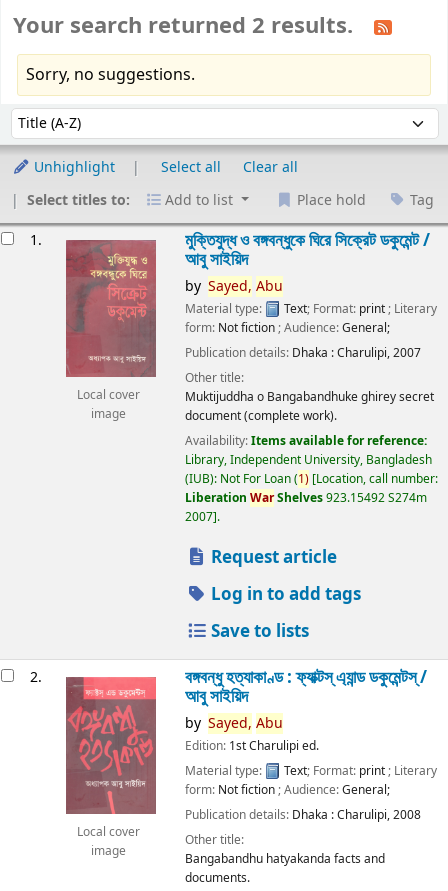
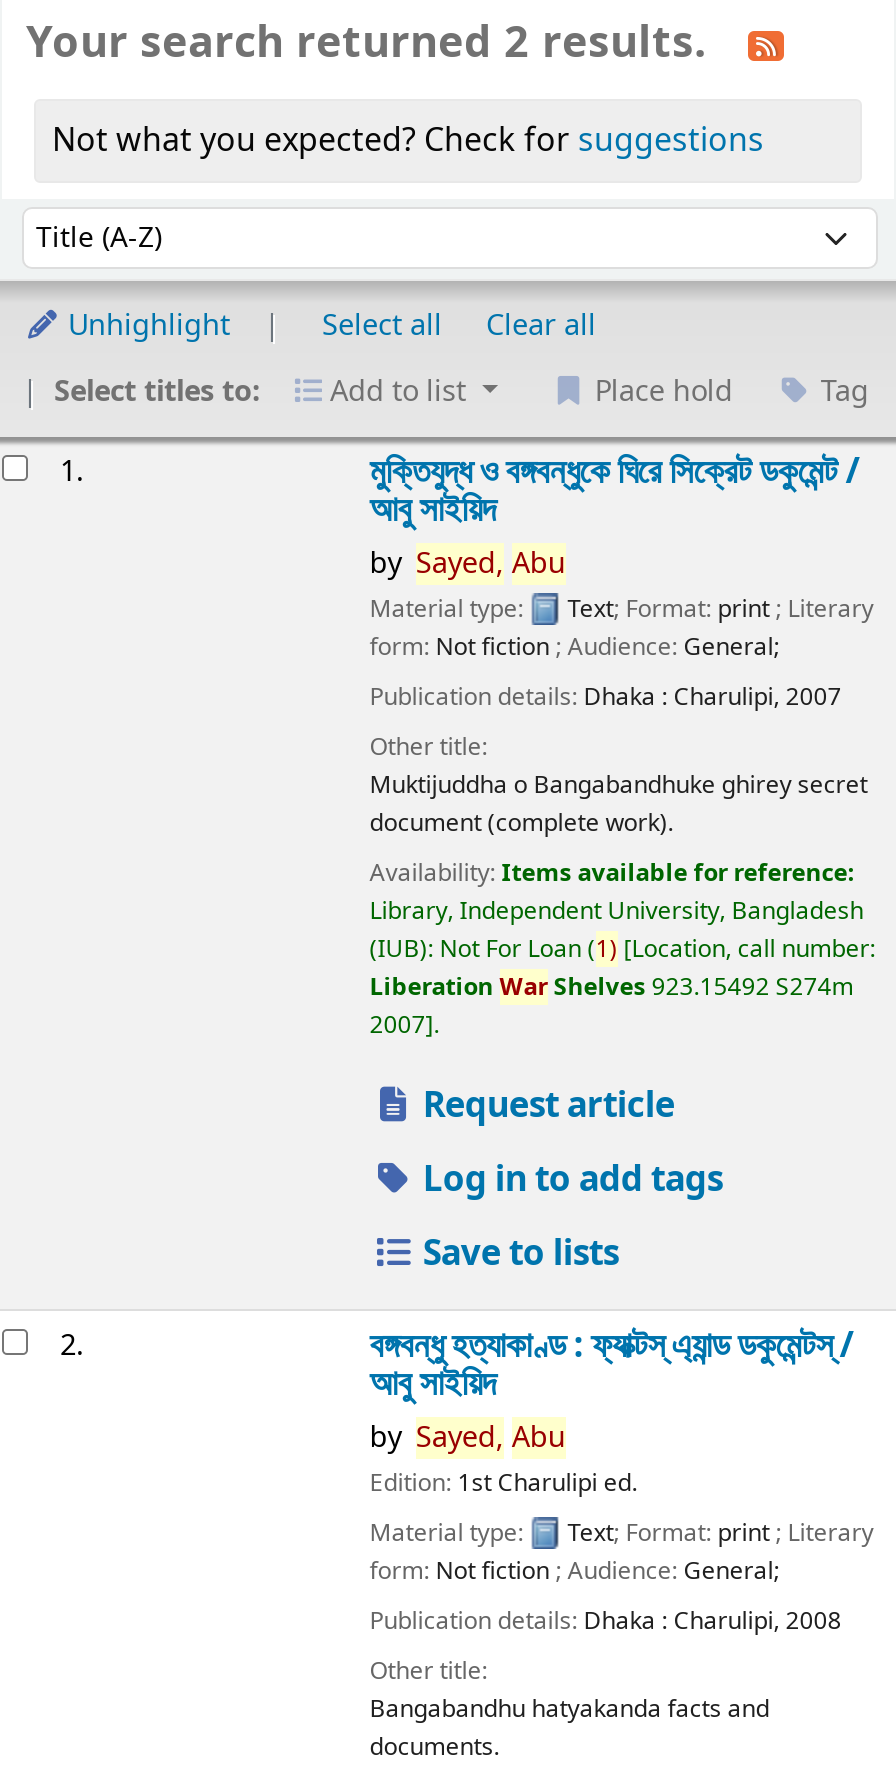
- Sorry, no suggestions.
+ Not what you expected? Check for suggestions

- [image]
- Local cover
- image

- [image]
- Local cover
- image
